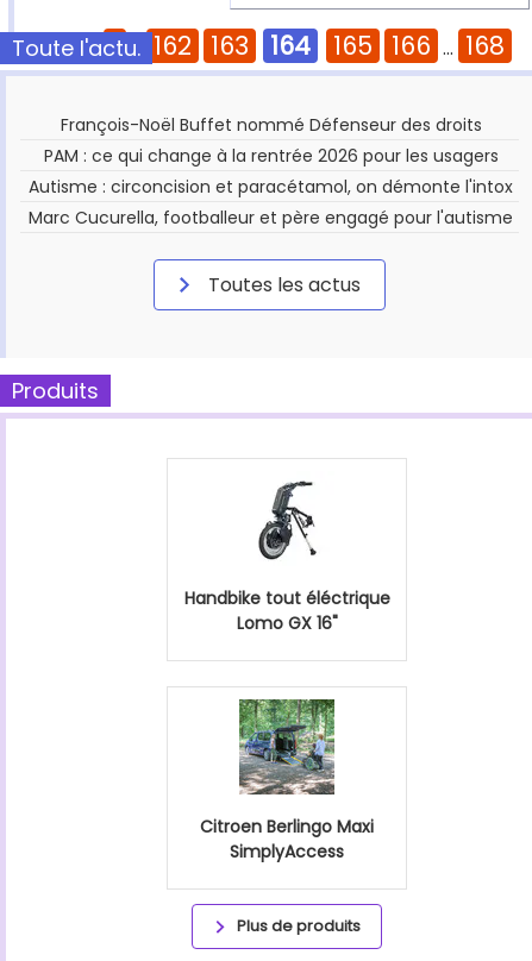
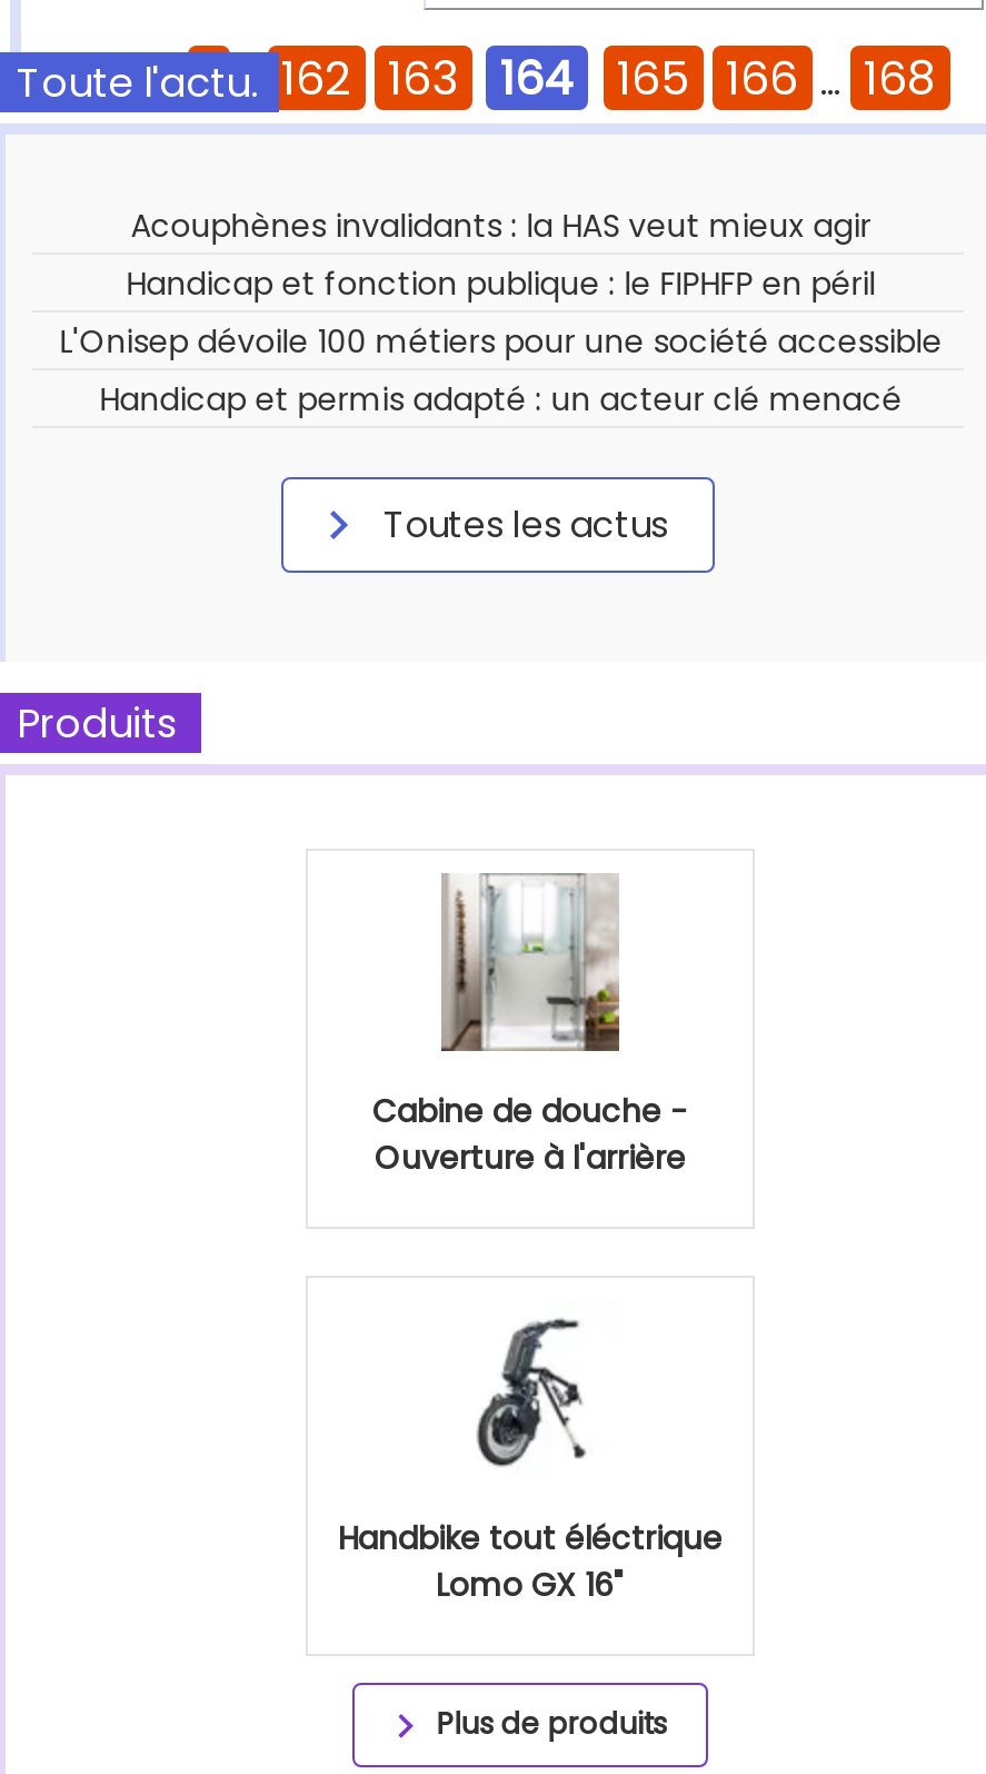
- François-Noël Buffet nommé Défenseur des droits
- PAM : ce qui change à la rentrée 2026 pour les usagers
- Autisme : circoncision et paracétamol, on démonte l'intox
- Marc Cucurella, footballeur et père engagé pour l'autisme
+ Acouphènes invalidants : la HAS veut mieux agir
+ Handicap et fonction publique : le FIPHFP en péril
+ L'Onisep dévoile 100 métiers pour une société accessible
+ Handicap et permis adapté : un acteur clé menacé

+ [image]
+ Cabine de douche -
+ Ouverture à l'arrière

moved down: [image] | Handbike tout éléctrique | Lomo GX 16"

- [image]
- Citroen Berlingo Maxi
- SimplyAccess
